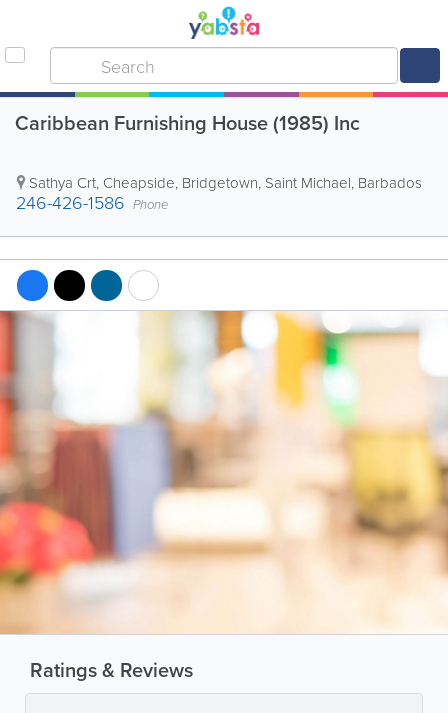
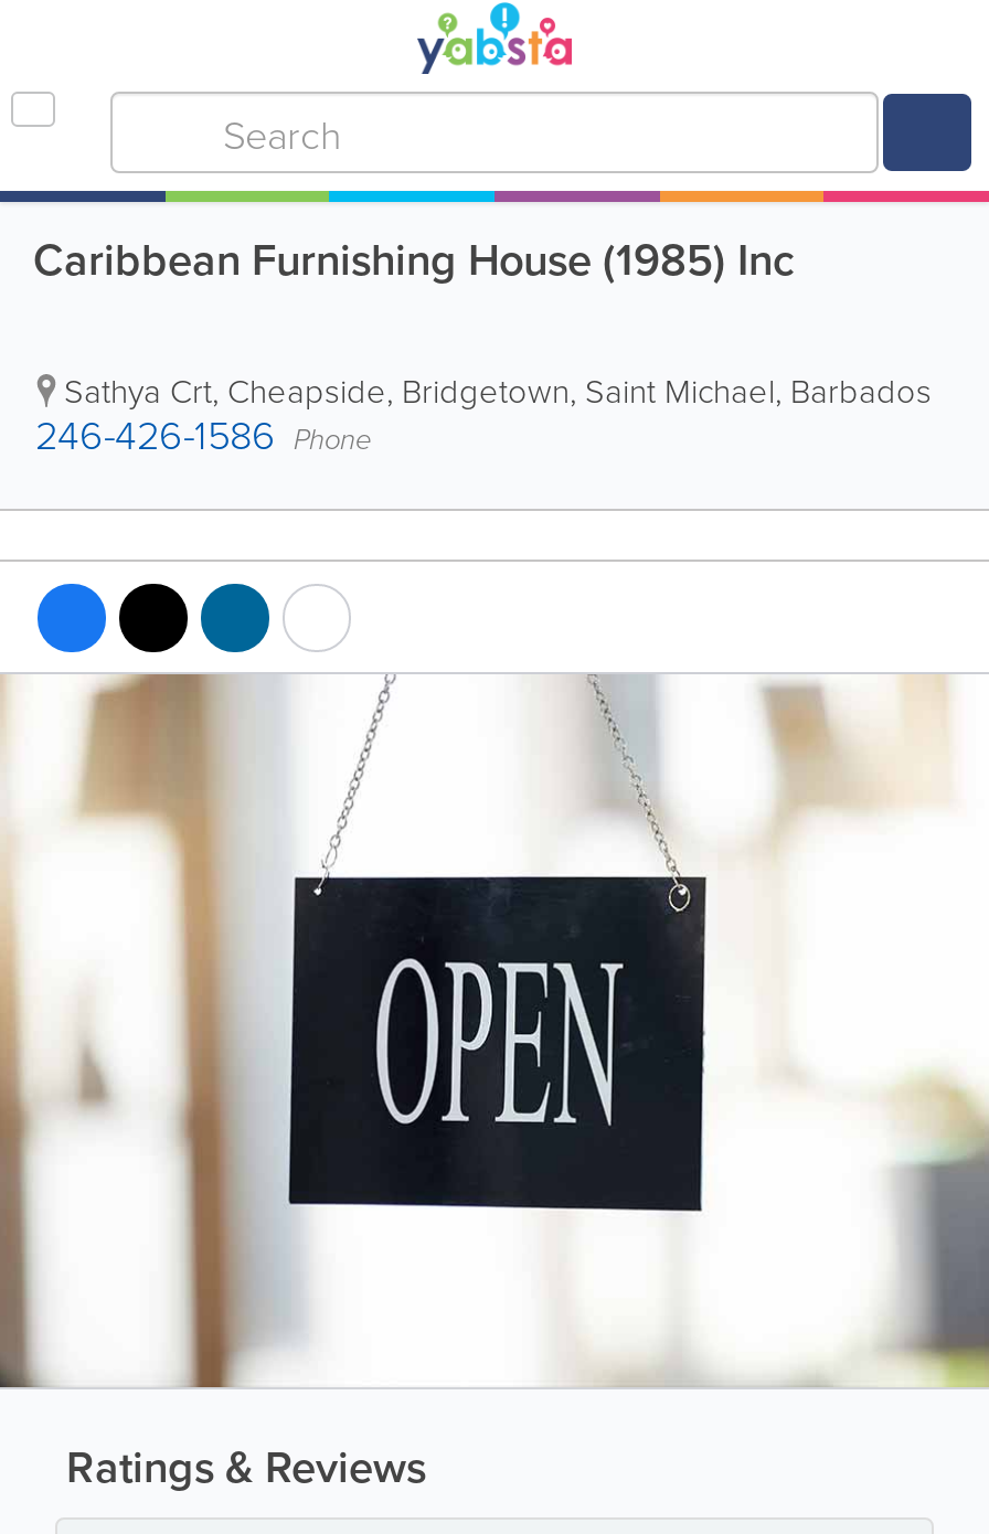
- [image]
+ [image]
